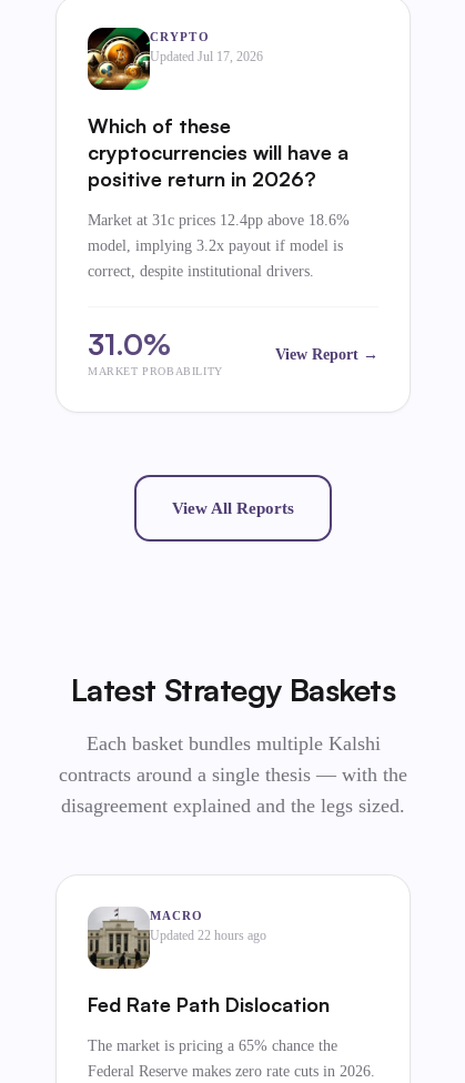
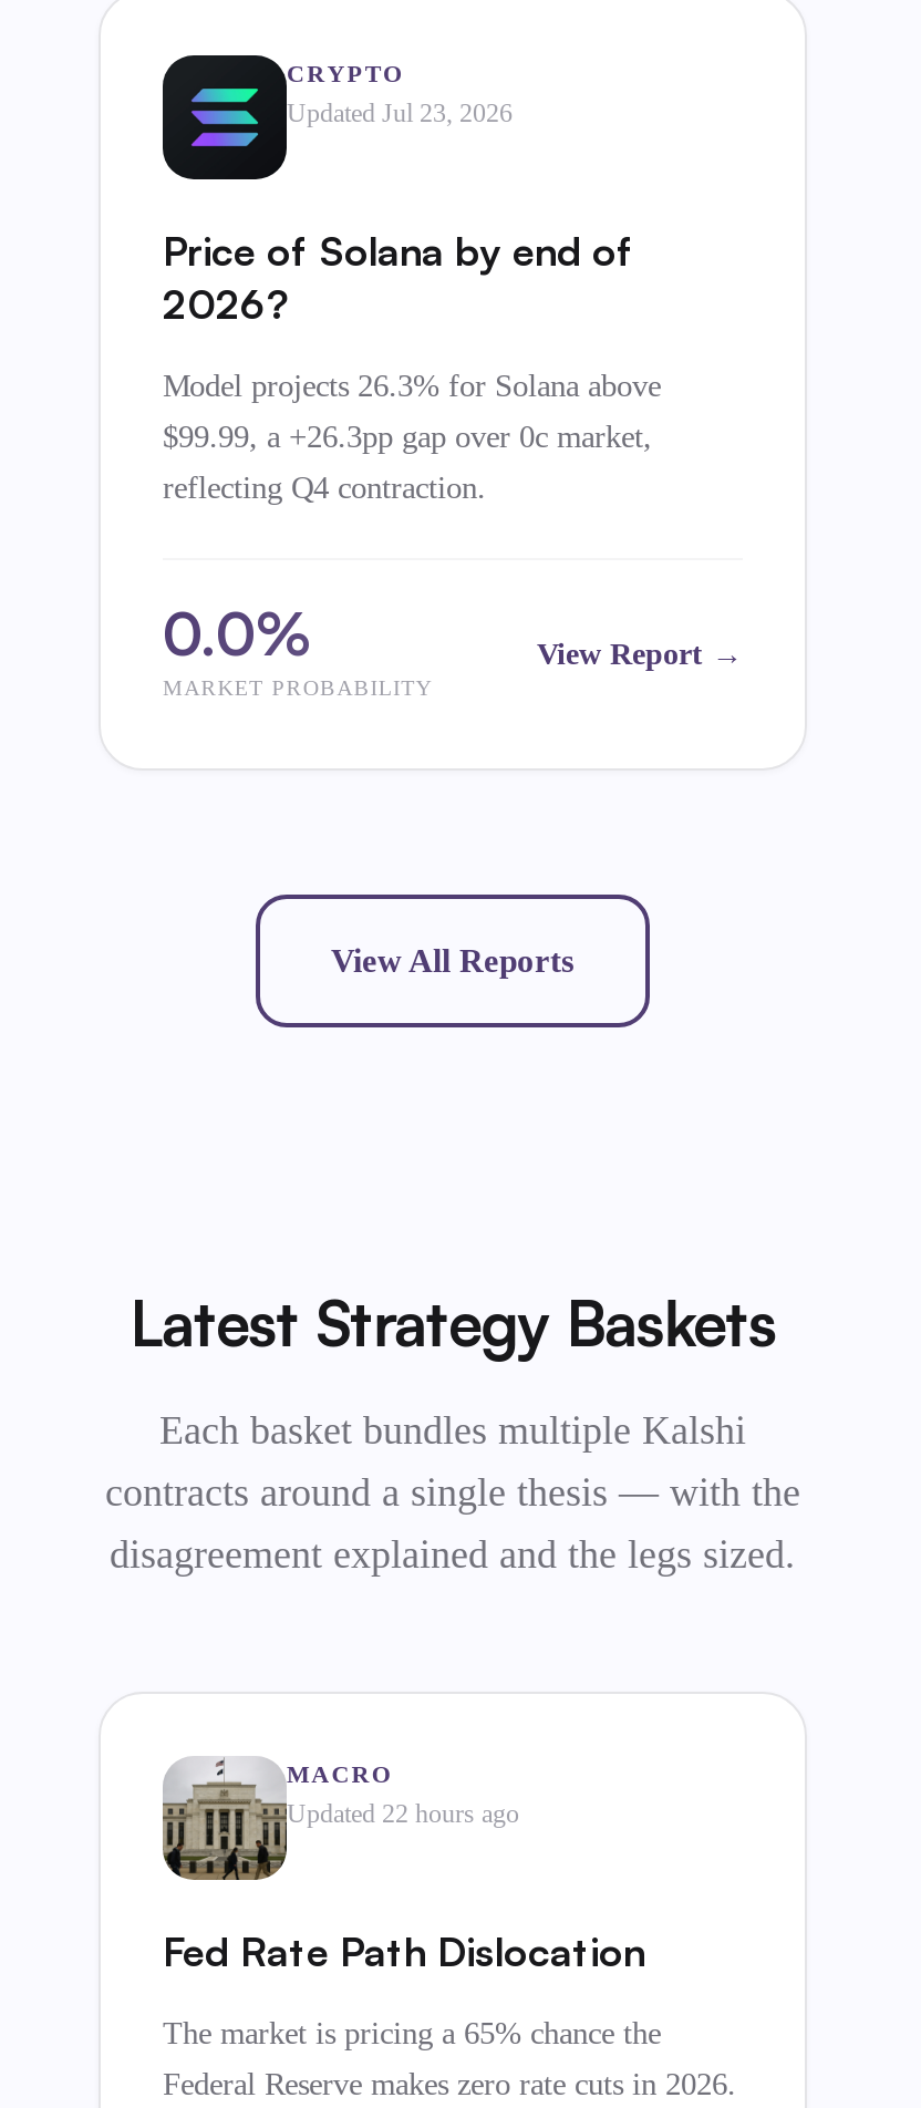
- [image]
- Updated Jul 17, 2026
+ [image]
+ Updated Jul 23, 2026

- Which of these
- cryptocurrencies will have a
- positive return in 2026?
+ Price of Solana by end of
+ 2026?

- Market at 31c prices 12.4pp above 18.6%
- model, implying 3.2x payout if model is
- correct, despite institutional drivers.
+ Model projects 26.3% for Solana above
+ $99.99, a +26.3pp gap over 0c market,
+ reflecting Q4 contraction.

- 31.0%
+ 0.0%
